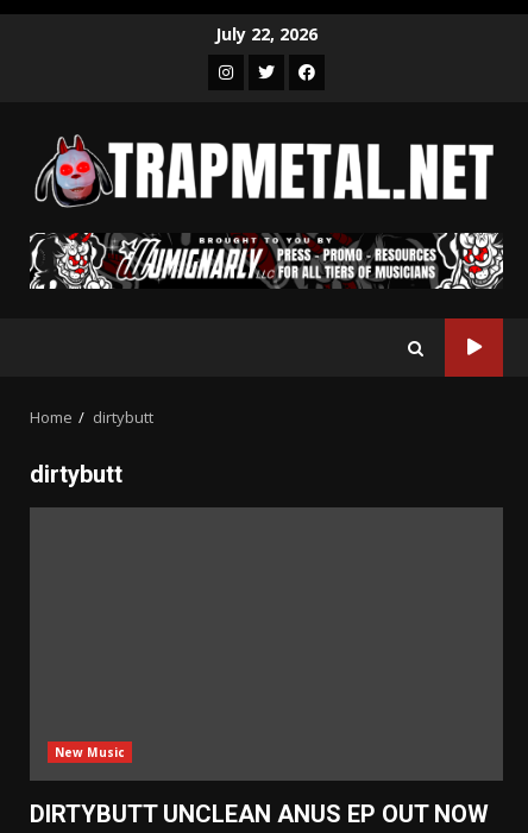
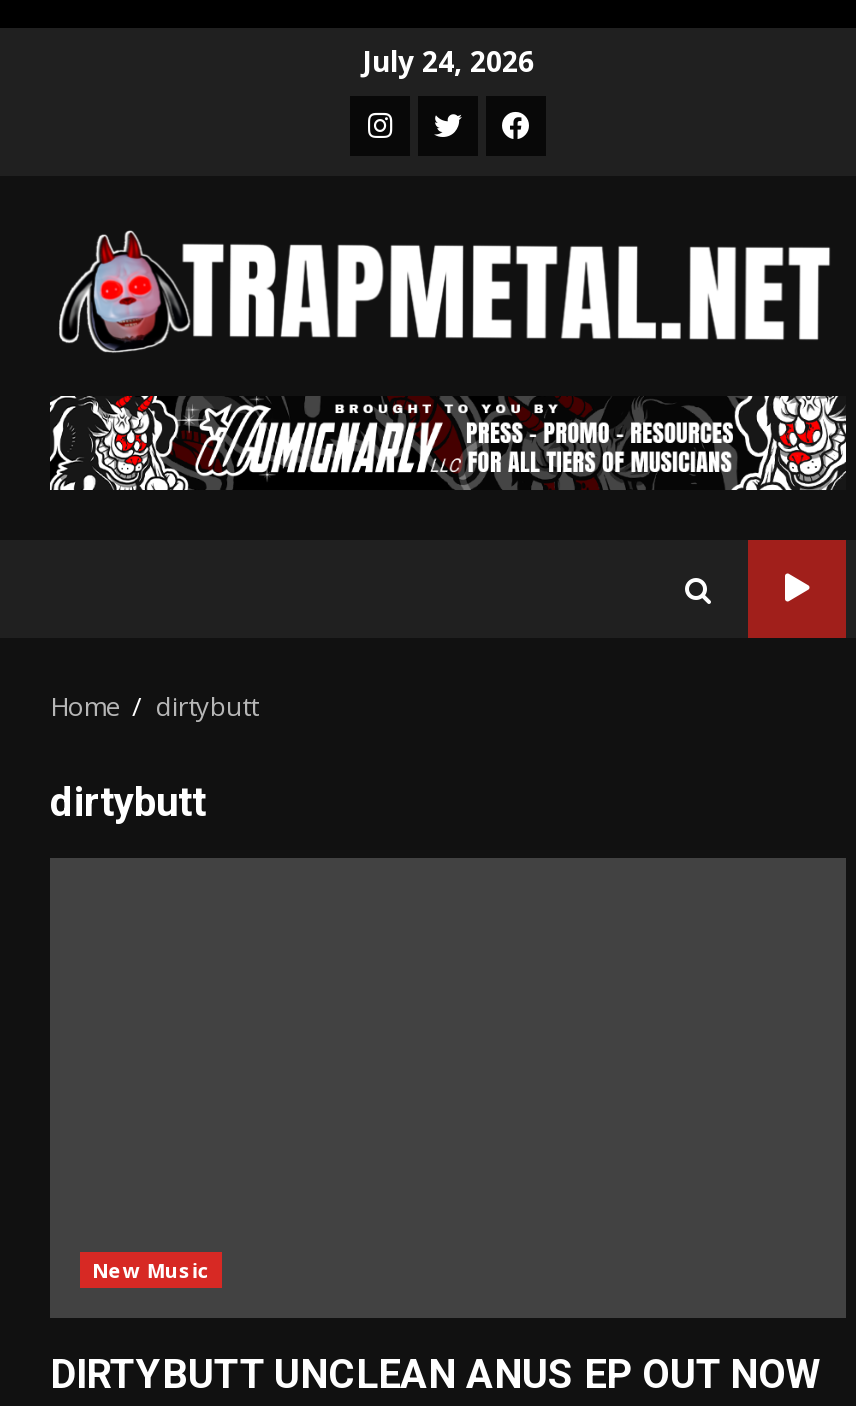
- July 22, 2026
+ July 24, 2026
